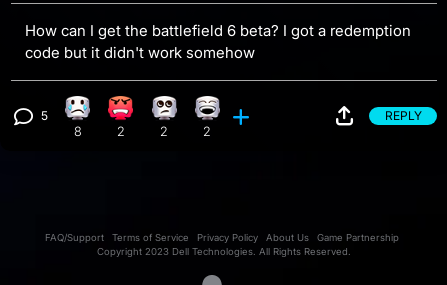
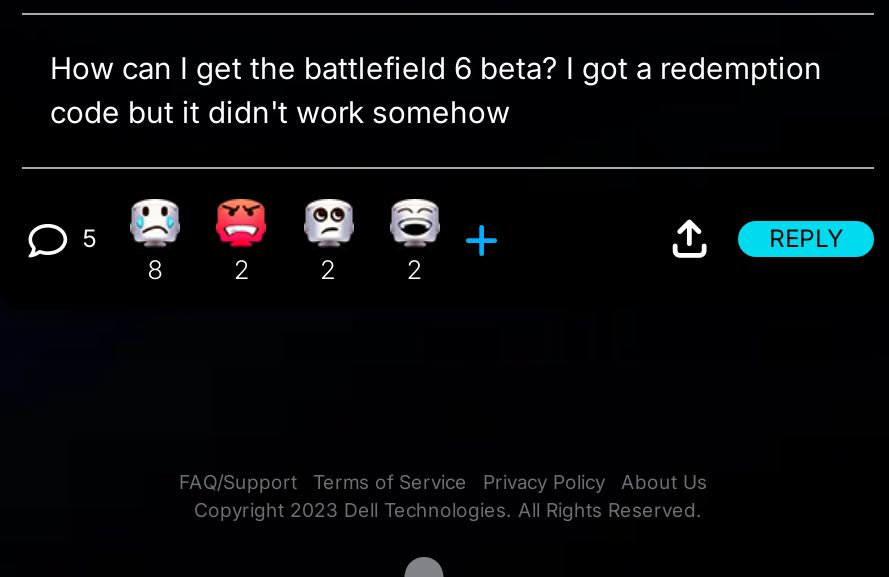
- Game Partnership
